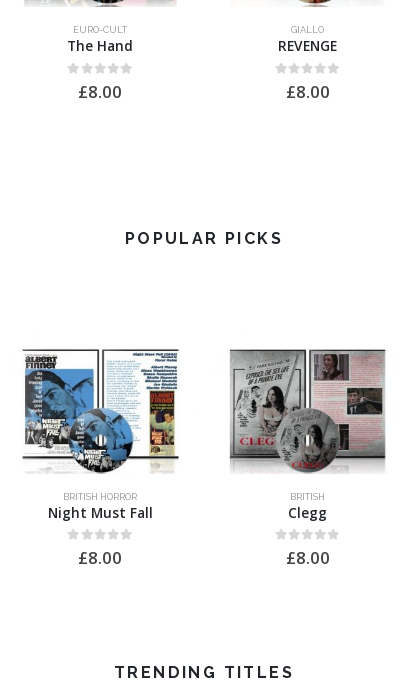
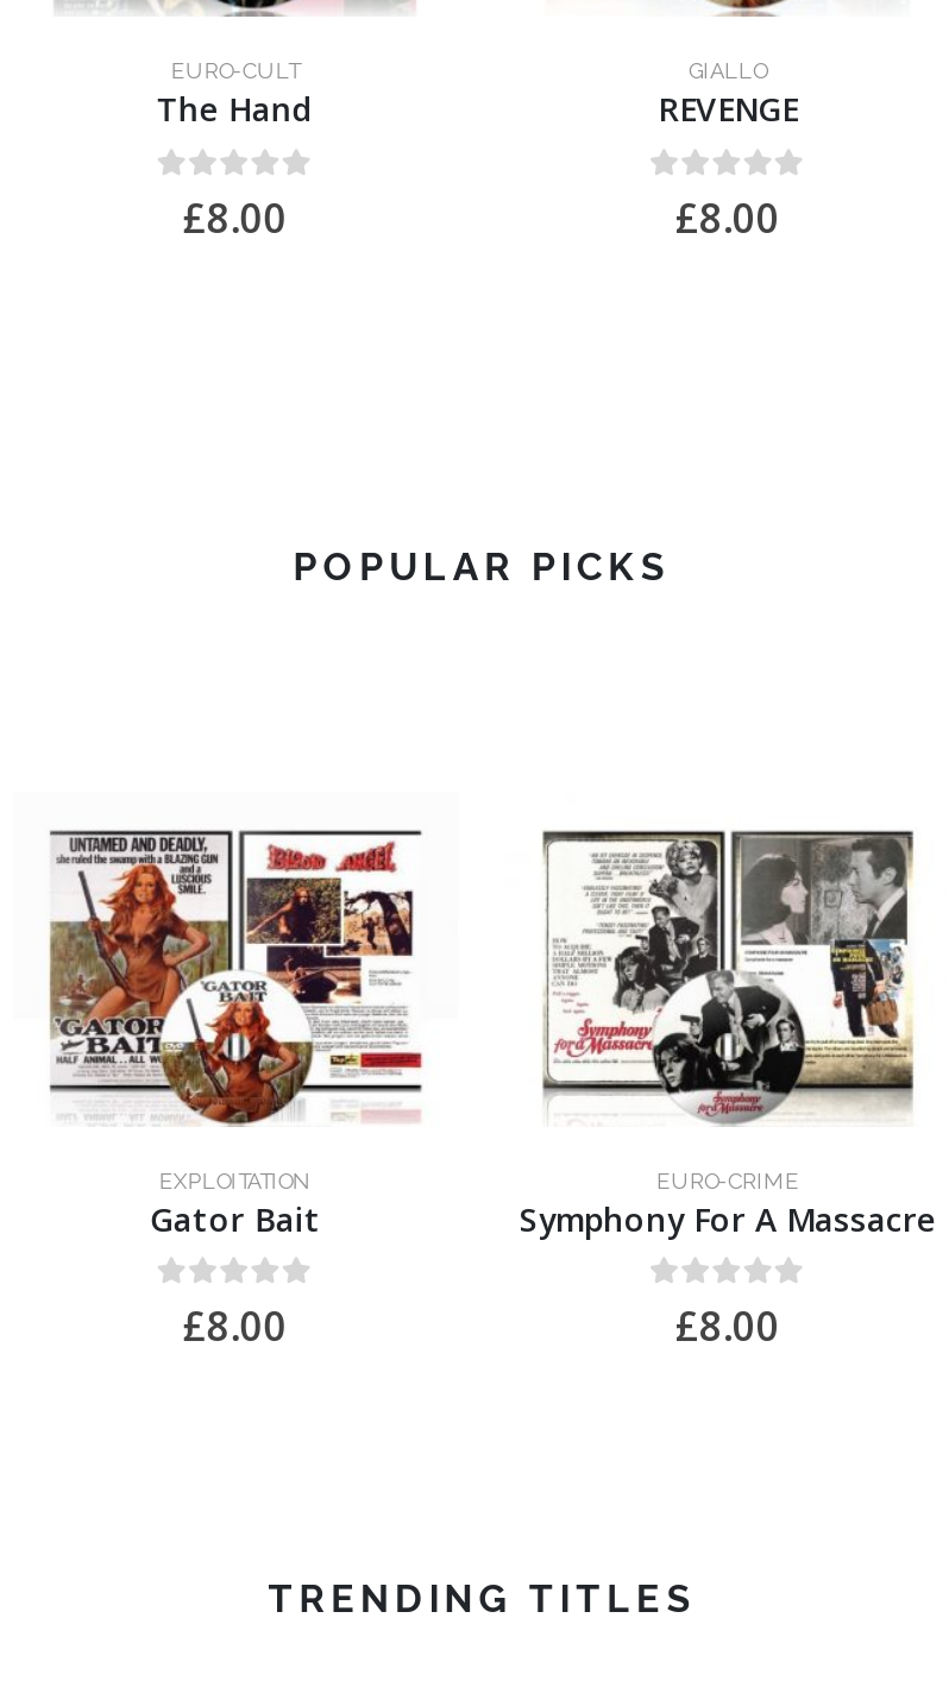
- [image]
- BRITISH HORROR
- Night Must Fall
+ [image]
+ EXPLOITATION
+ Gator Bait

- [image]
- BRITISH
- Clegg
+ [image]
+ EURO-CRIME
+ Symphony For A Massacre
